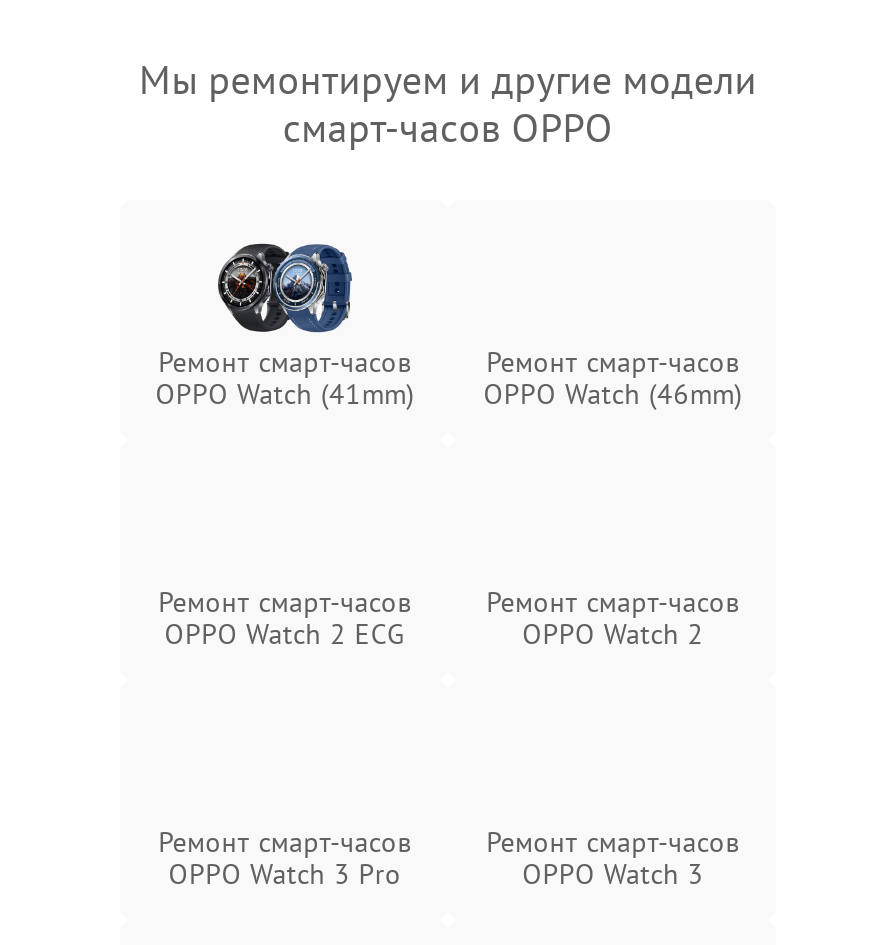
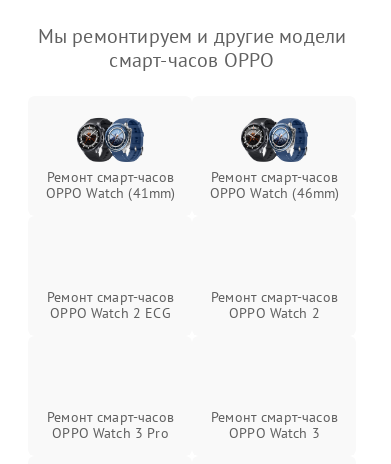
+ [image]
